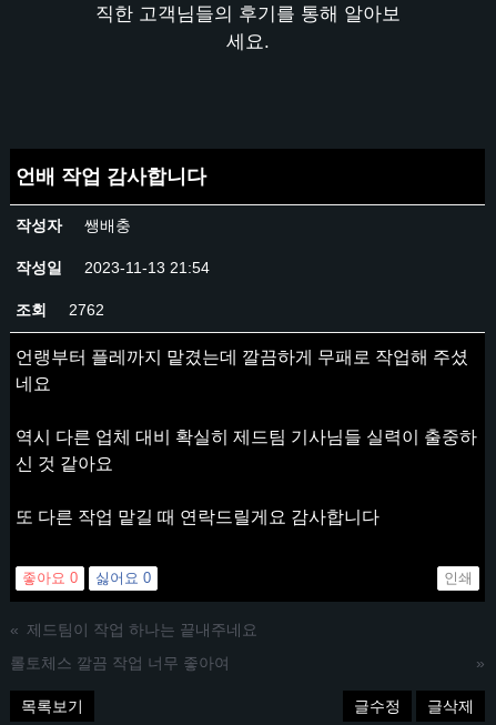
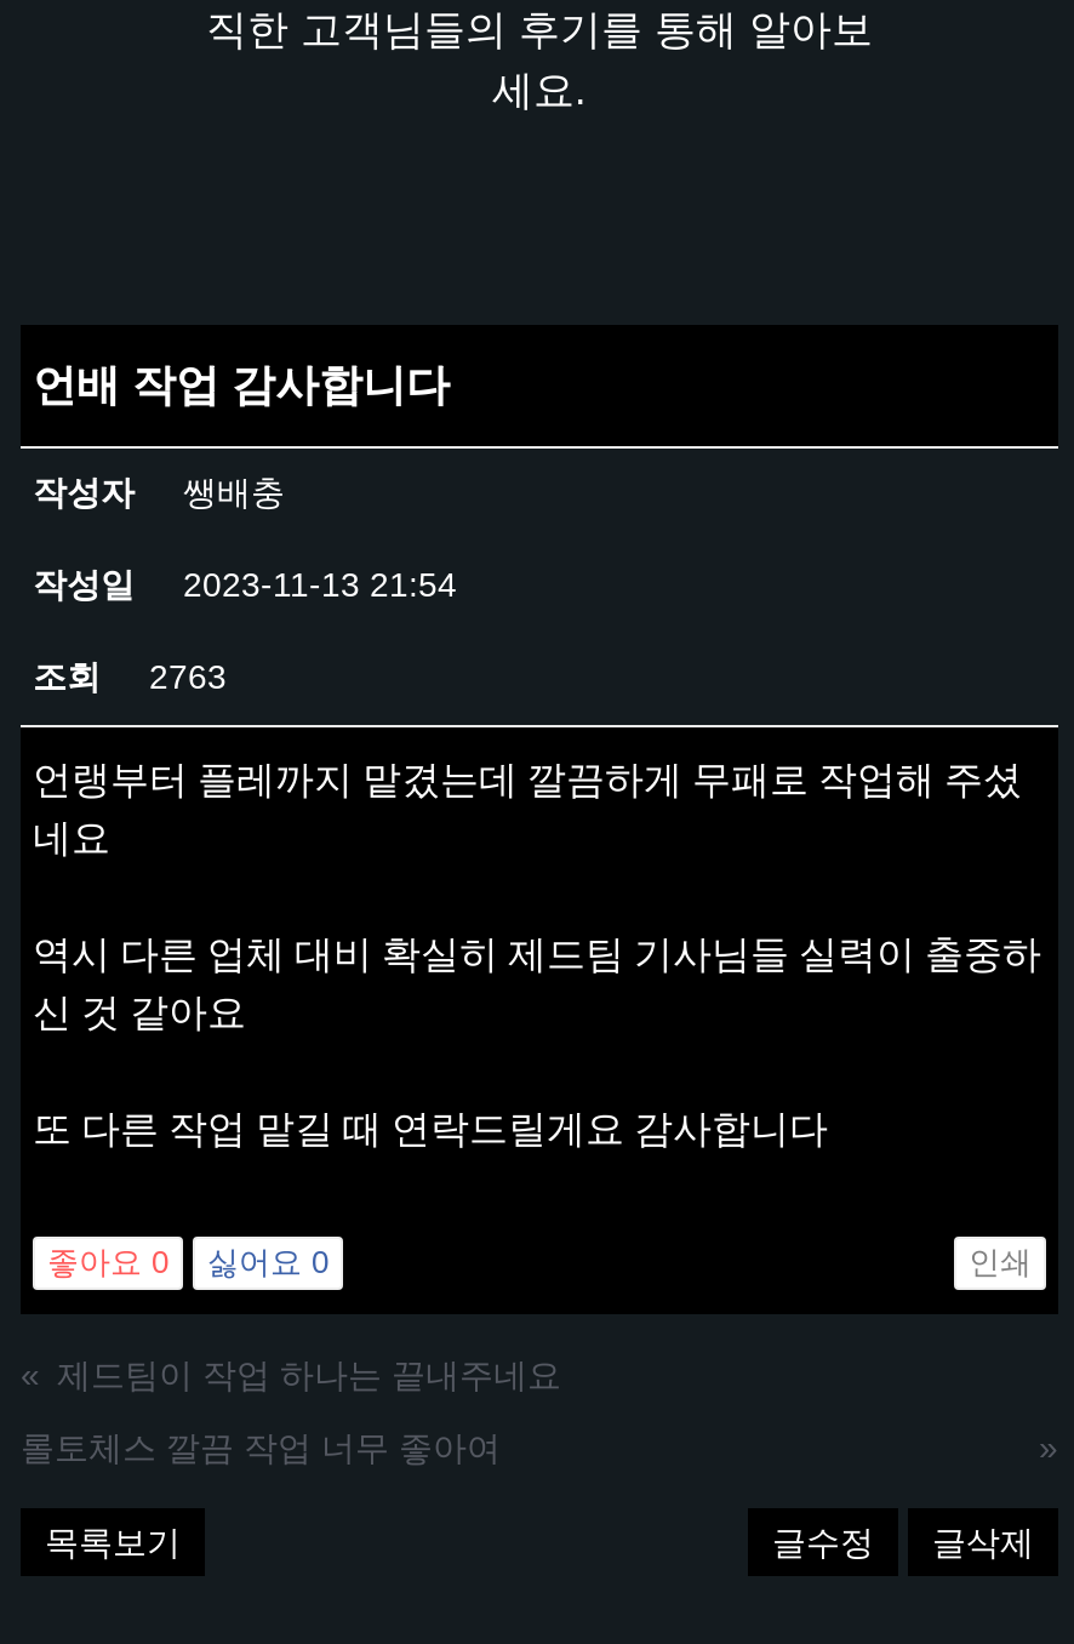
- 조회 2762
+ 조회 2763
